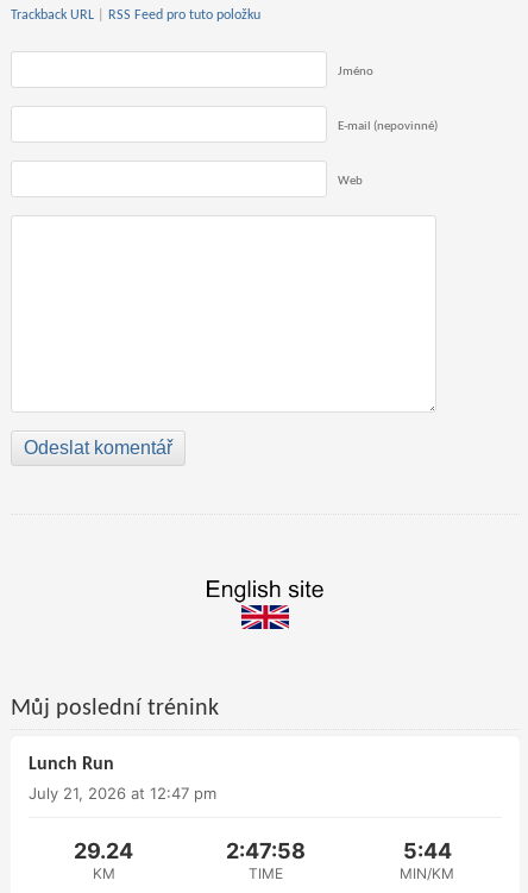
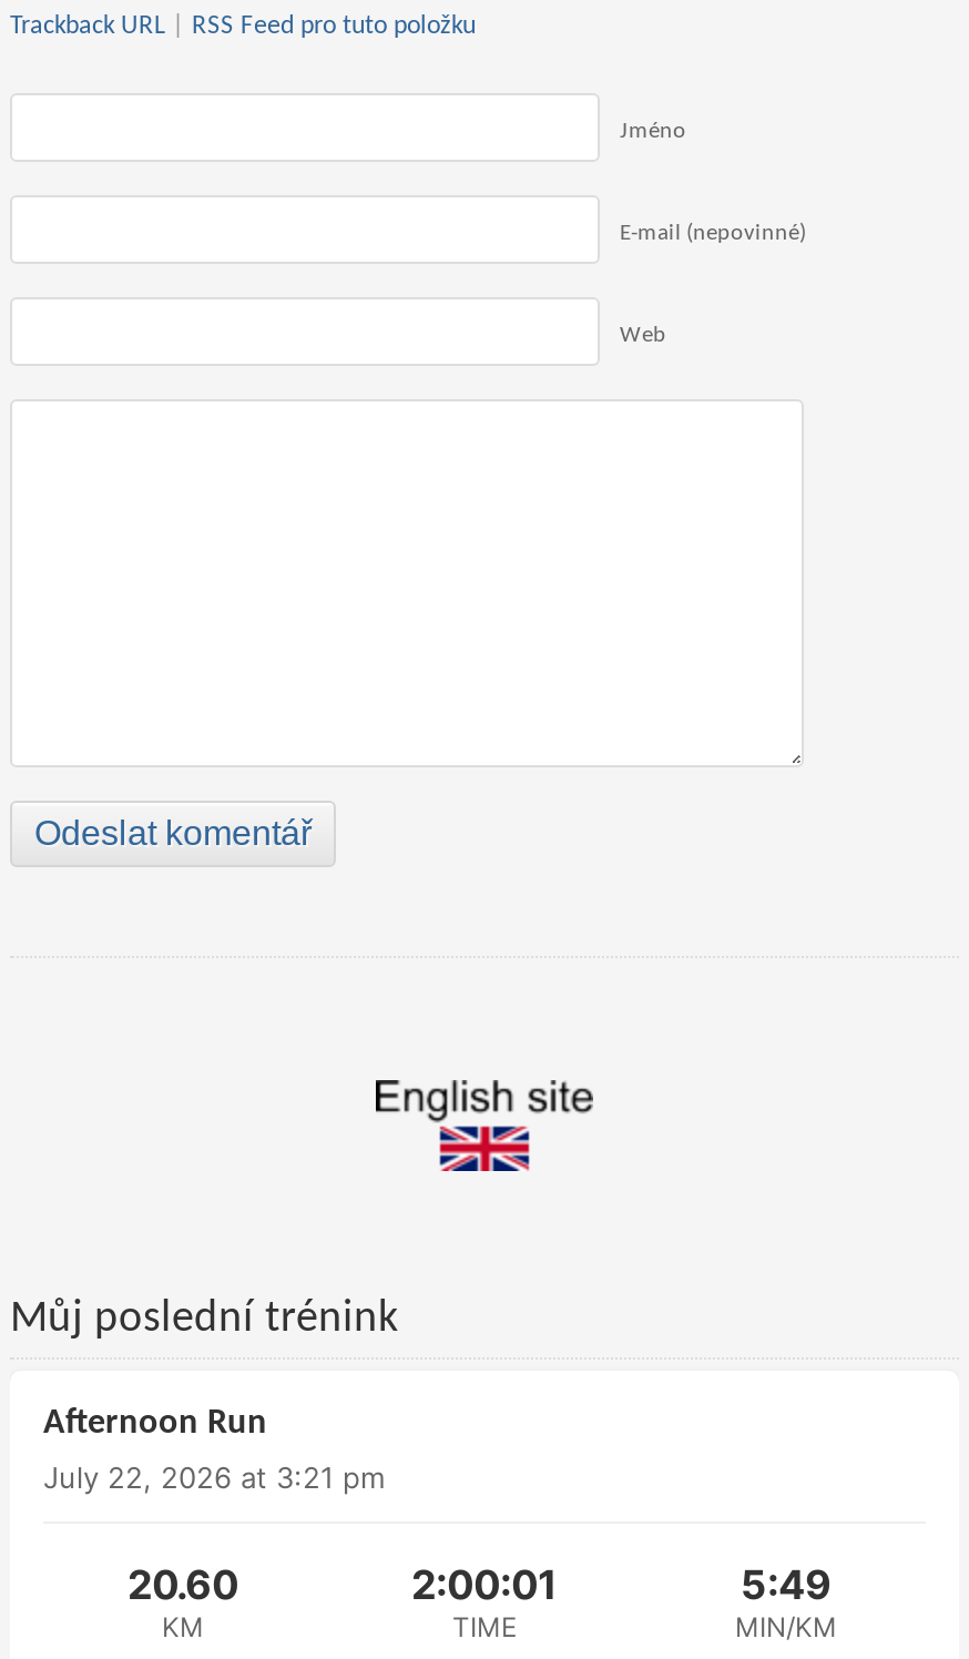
- Lunch Run
+ Afternoon Run

- July 21, 2026 at 12:47 pm
+ July 22, 2026 at 3:21 pm

- 29.24
+ 20.60

- 2:47:58
+ 2:00:01

- 5:44
+ 5:49
